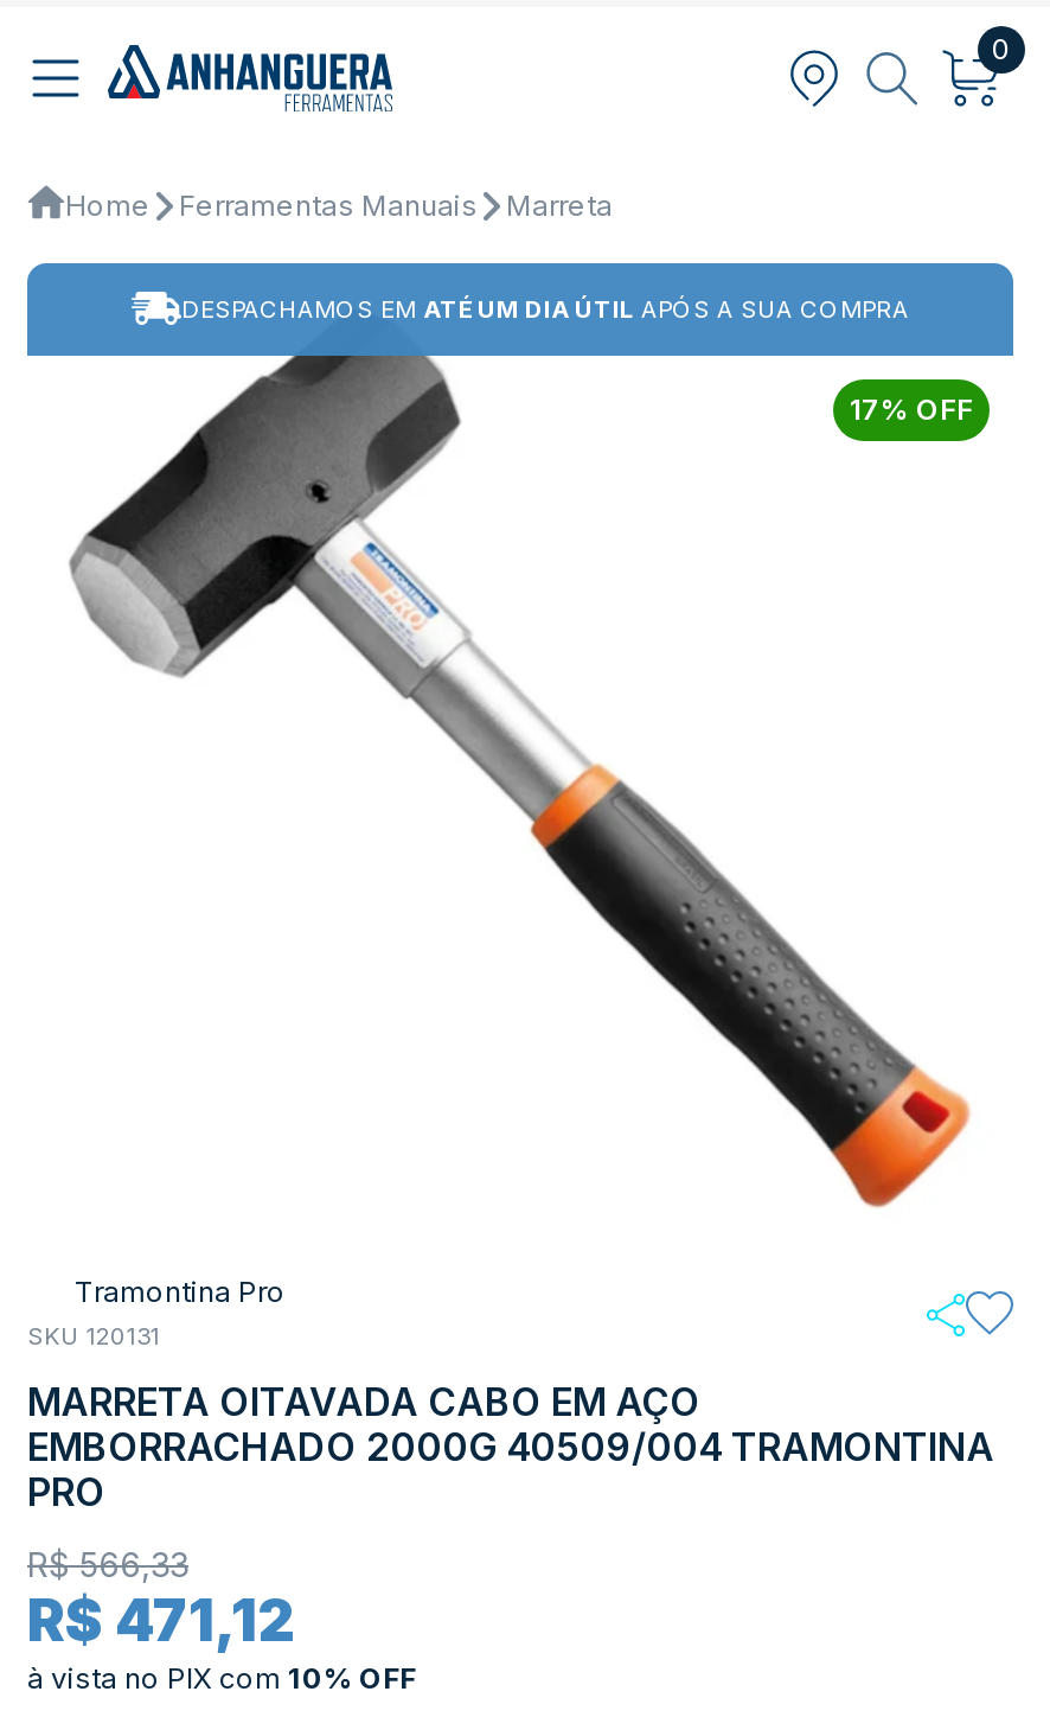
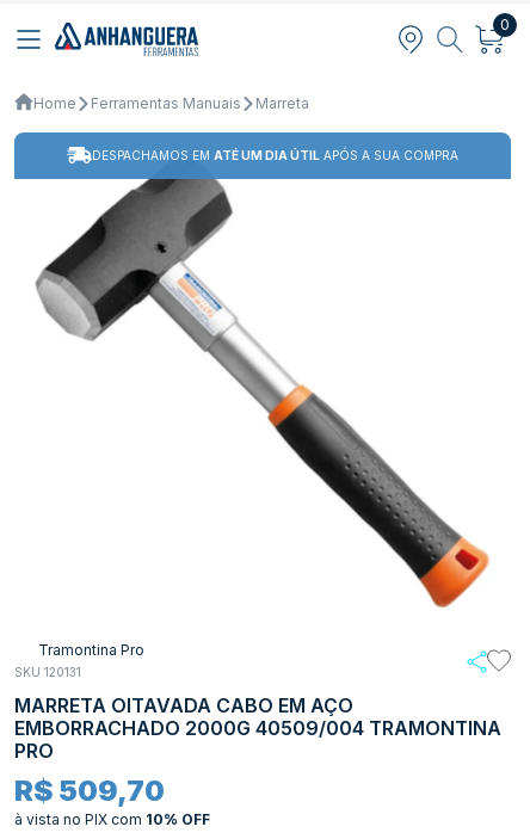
- 17% OFF

- R$ 566,33
- R$ 471,12
+ R$ 509,70
